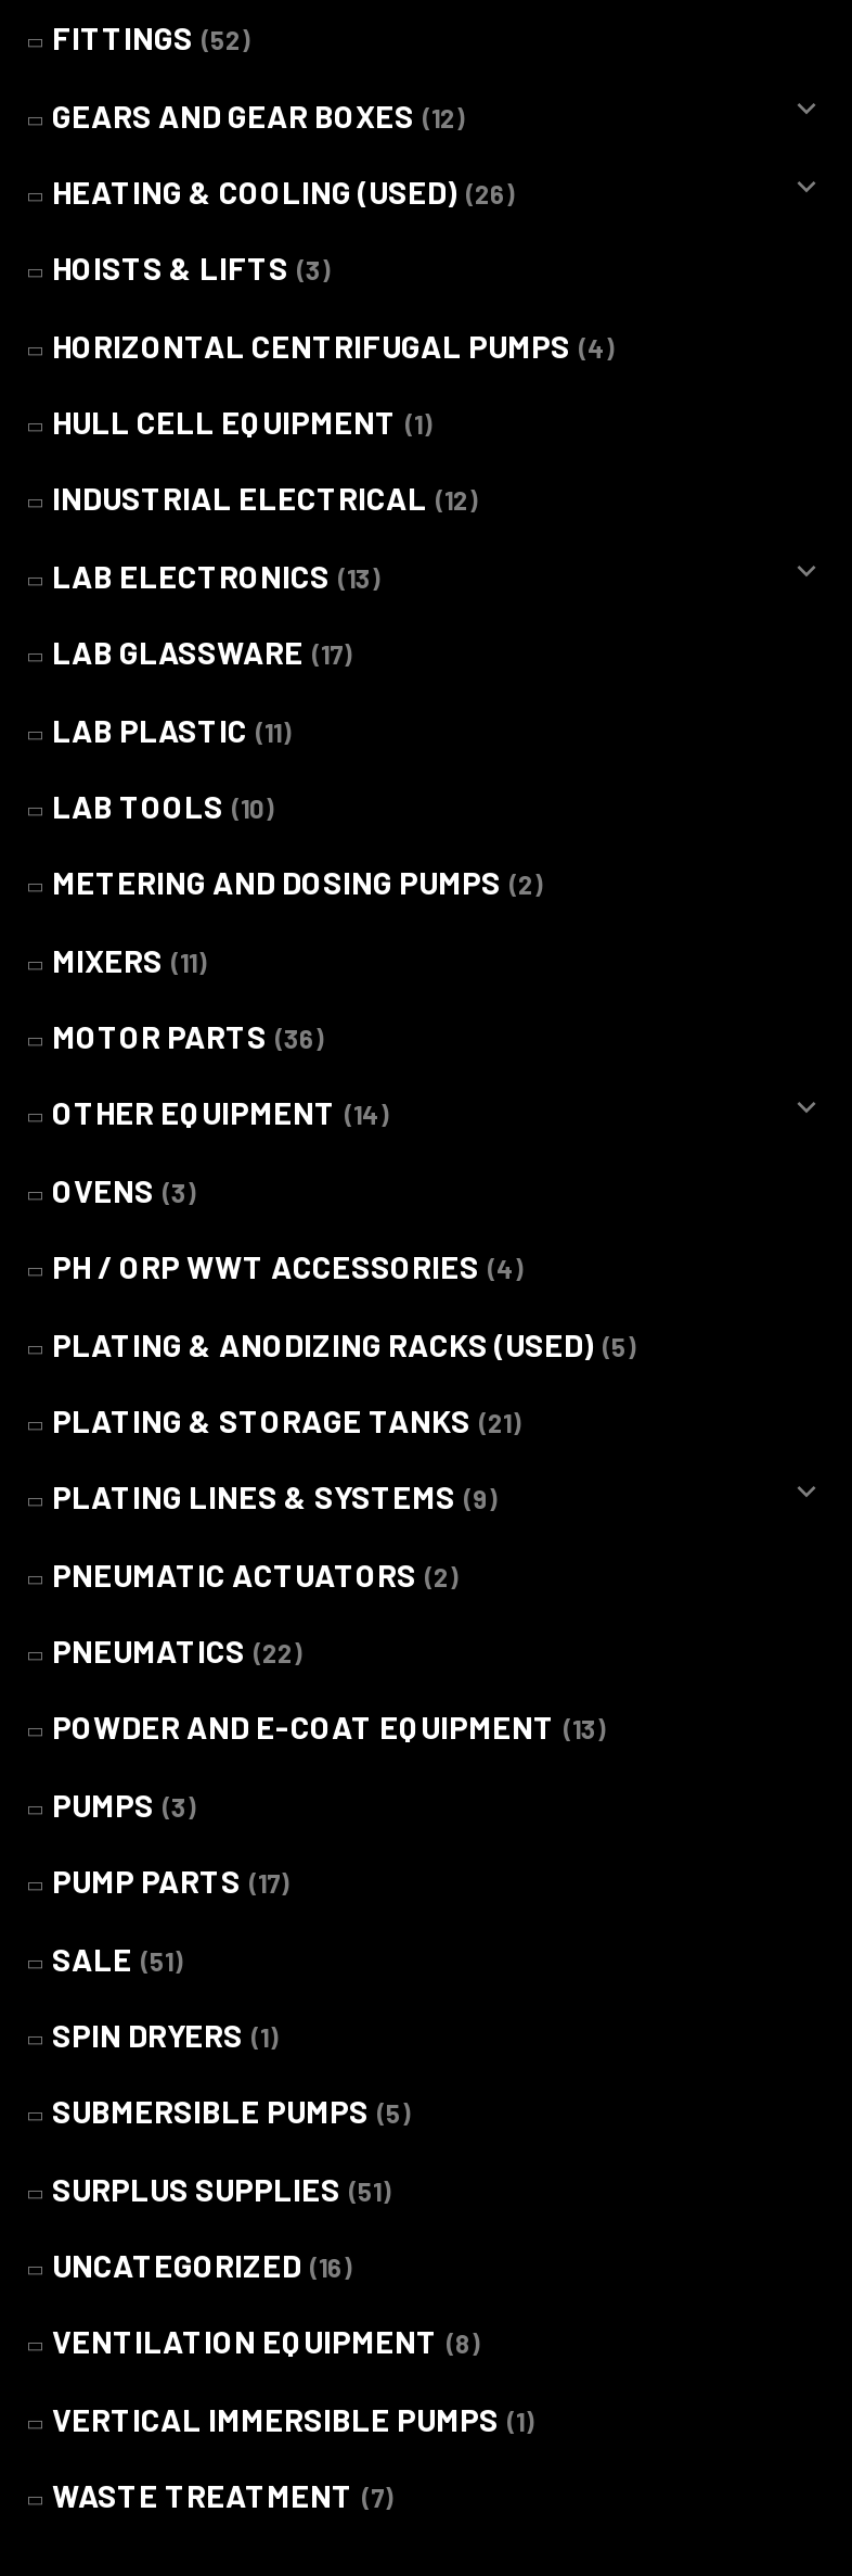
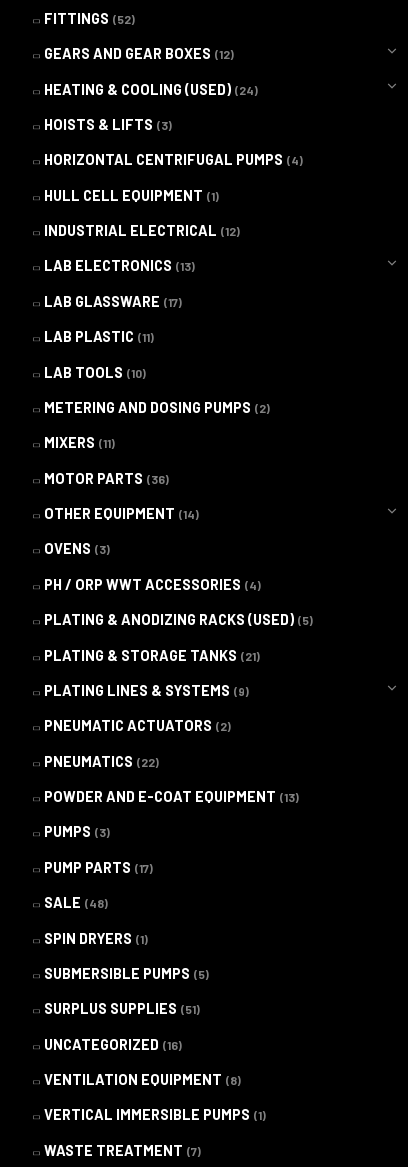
- HEATING & COOLING (USED) (26)
+ HEATING & COOLING (USED) (24)

- SALE (51)
+ SALE (48)
